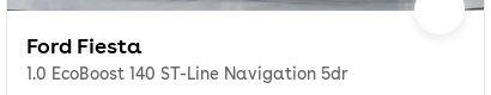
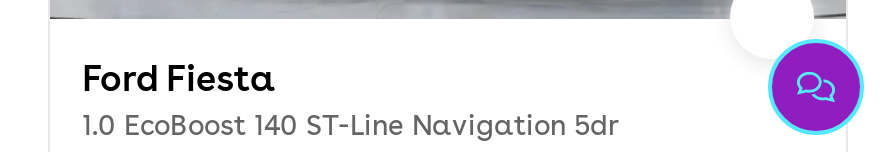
+ [image]
